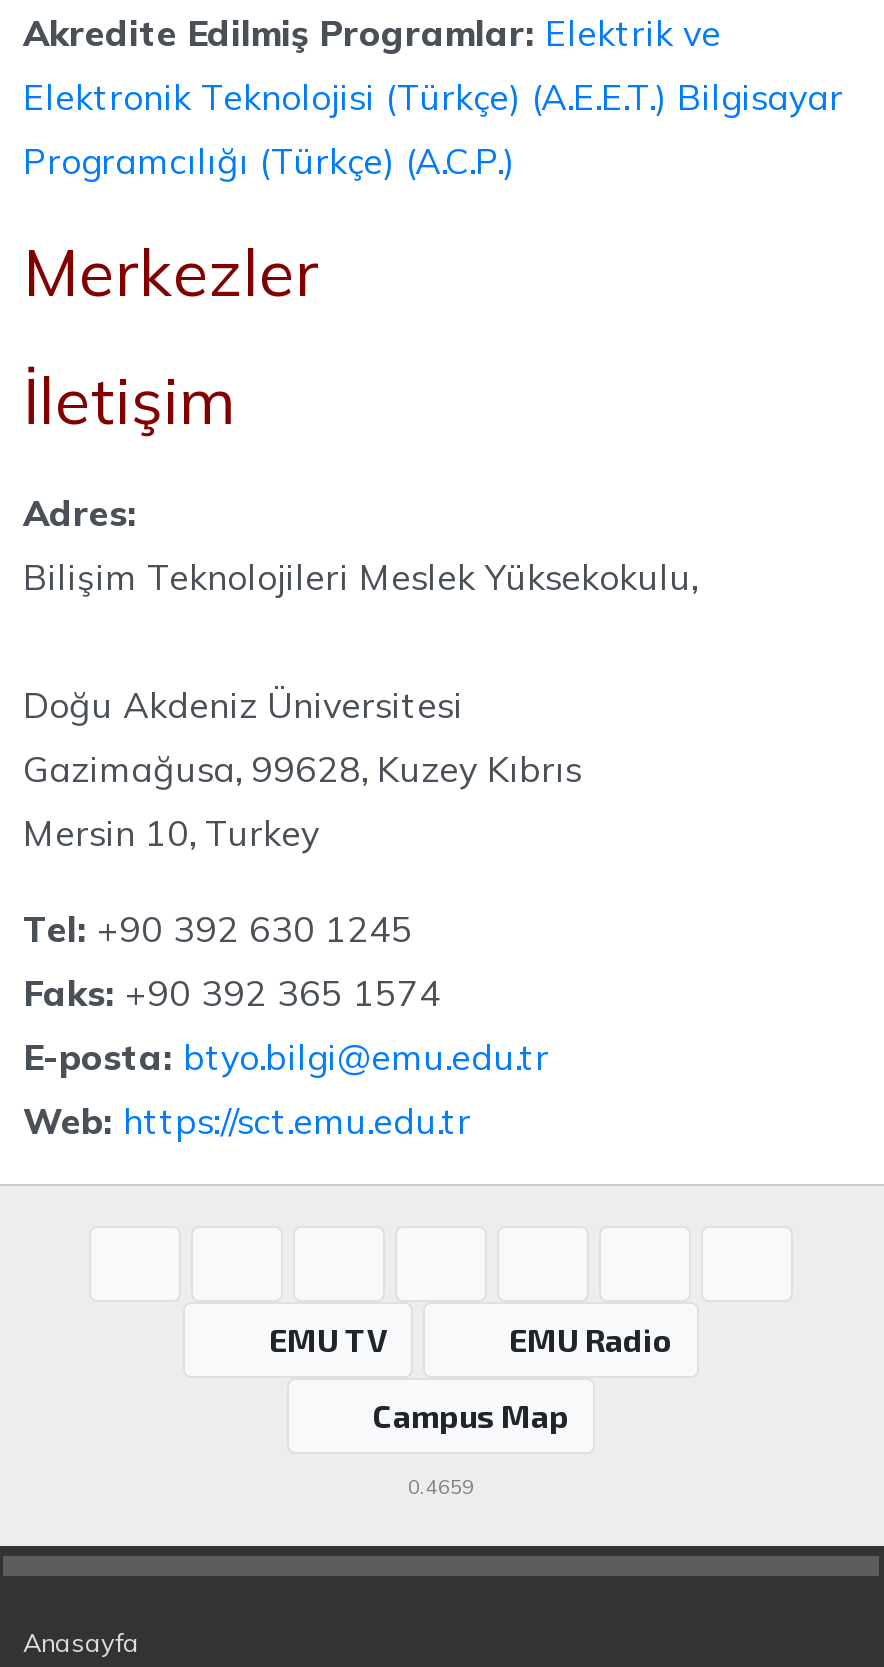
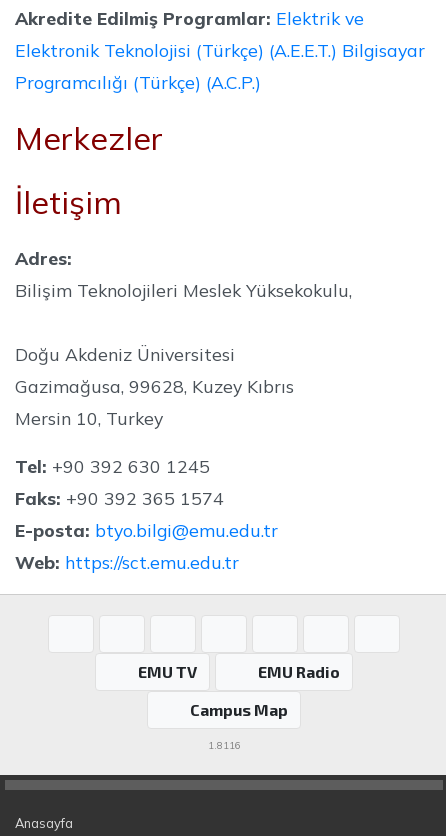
- 0.4659
+ 1.8116
